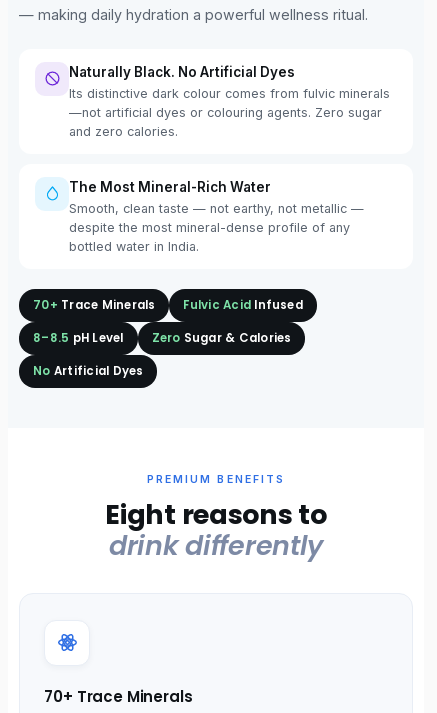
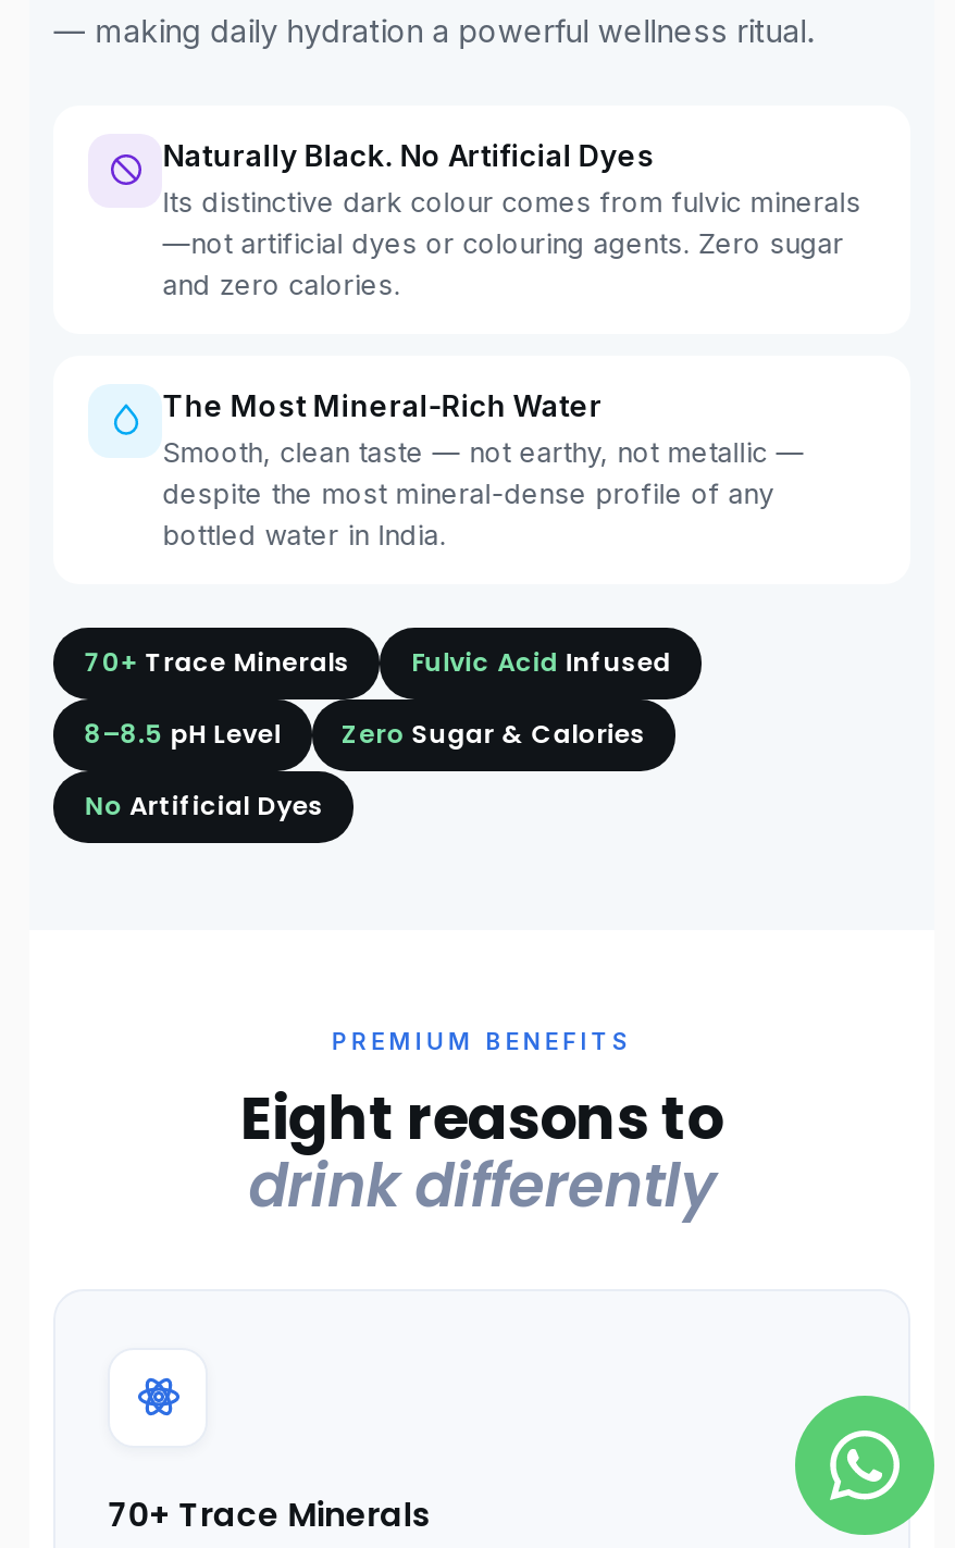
+ [image]
